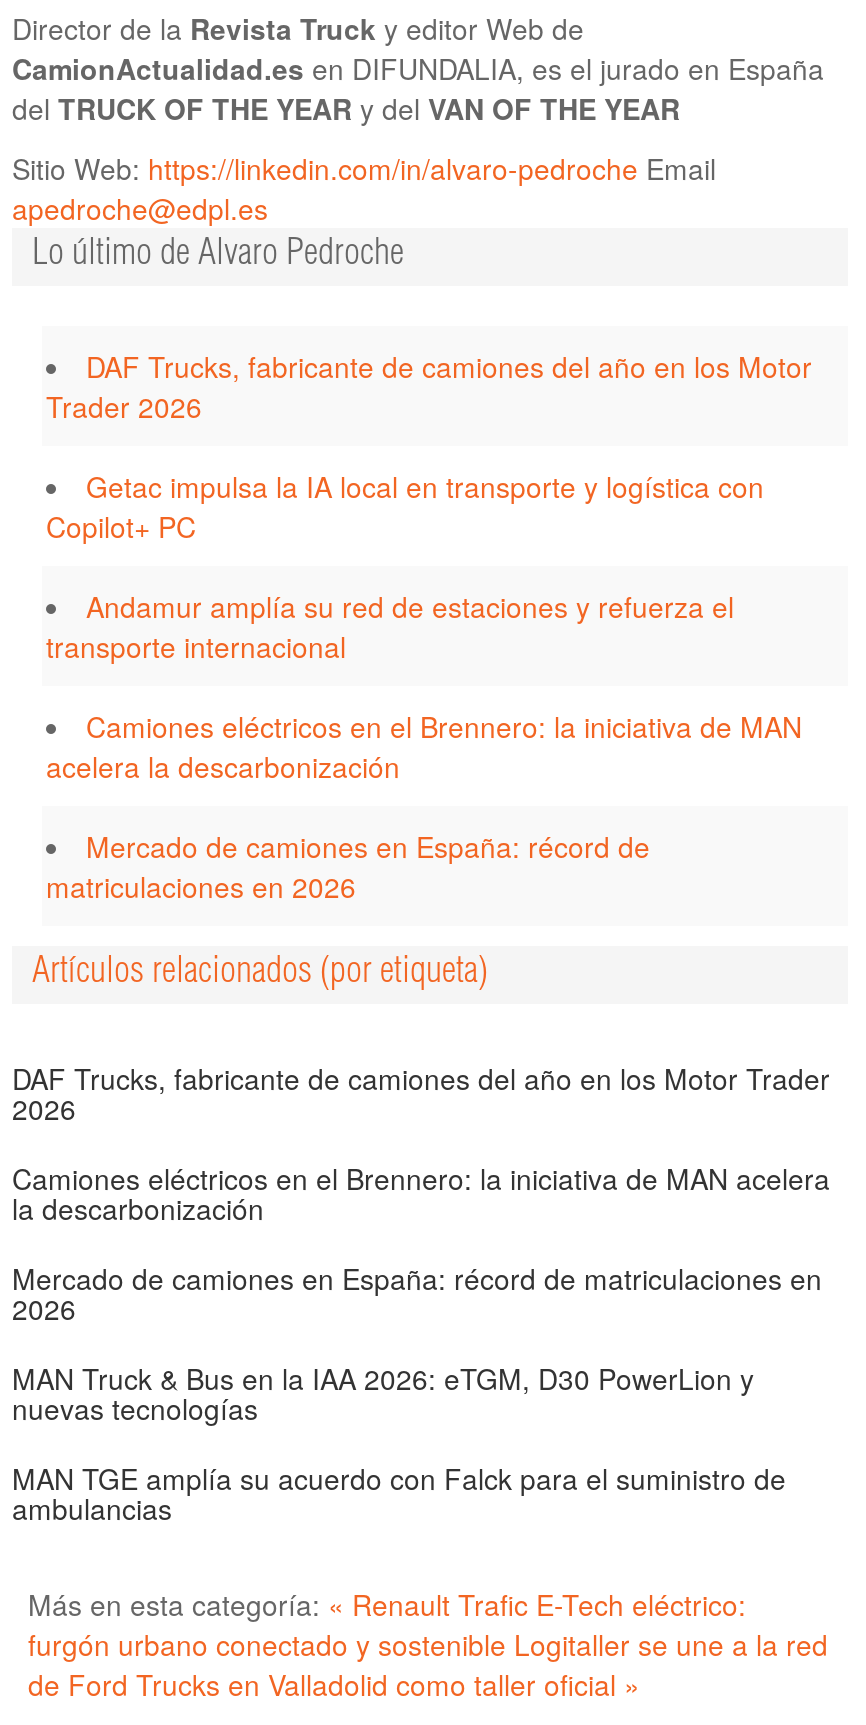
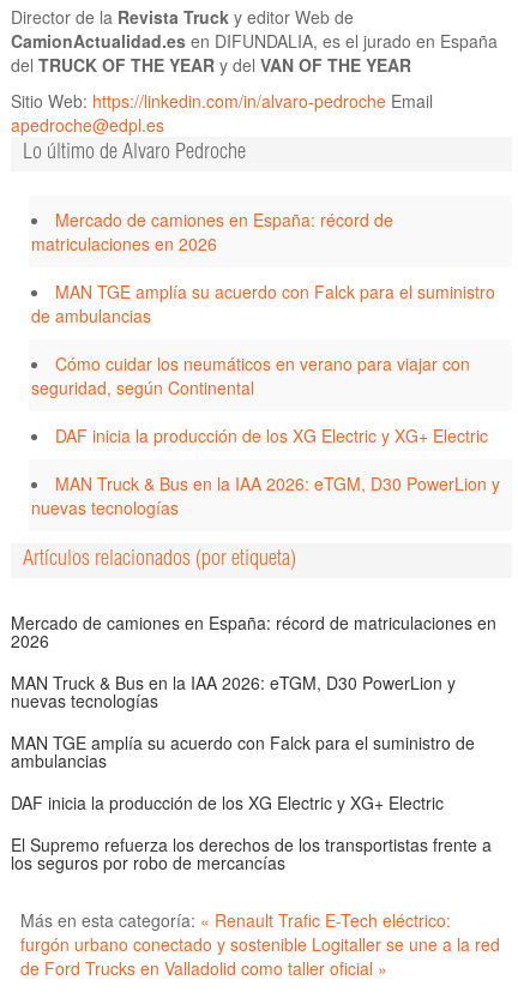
- DAF Trucks, fabricante de camiones del año en los Motor
- Trader 2026
- Getac impulsa la IA local en transporte y logística con
- Copilot+ PC
- Andamur amplía su red de estaciones y refuerza el
- transporte internacional
- Camiones eléctricos en el Brennero: la iniciativa de MAN
- acelera la descarbonización

moved up: Mercado de camiones en España: récord de | matriculaciones en 2026

+ MAN TGE amplía su acuerdo con Falck para el suministro
+ de ambulancias
+ Cómo cuidar los neumáticos en verano para viajar con
+ seguridad, según Continental
+ DAF inicia la producción de los XG Electric y XG+ Electric
+ MAN Truck & Bus en la IAA 2026: eTGM, D30 PowerLion y
+ nuevas tecnologías

- DAF Trucks, fabricante de camiones del año en los Motor Trader
- 2026
- Camiones eléctricos en el Brennero: la iniciativa de MAN acelera
- la descarbonización

moved up: Mercado de camiones en España: récord de matriculaciones en | 2026 | MAN Truck & Bus en la IAA 2026: eTGM, D30 PowerLion y | nuevas tecnologías | MAN TGE amplía su acuerdo con Falck para el suministro de | ambulancias

+ DAF inicia la producción de los XG Electric y XG+ Electric
+ El Supremo refuerza los derechos de los transportistas frente a
+ los seguros por robo de mercancías
